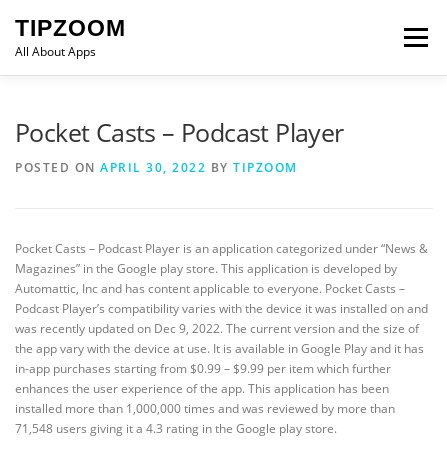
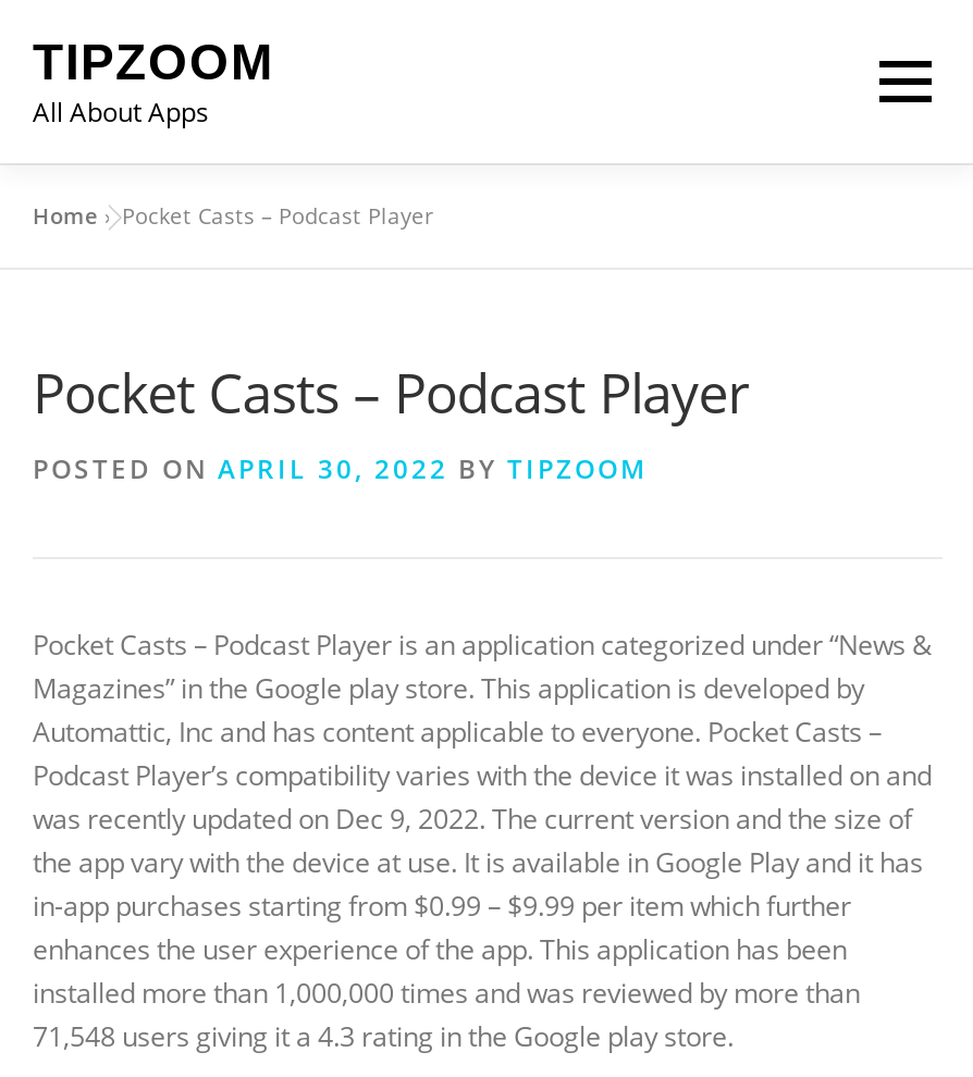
+ Home»Pocket Casts – Podcast Player
